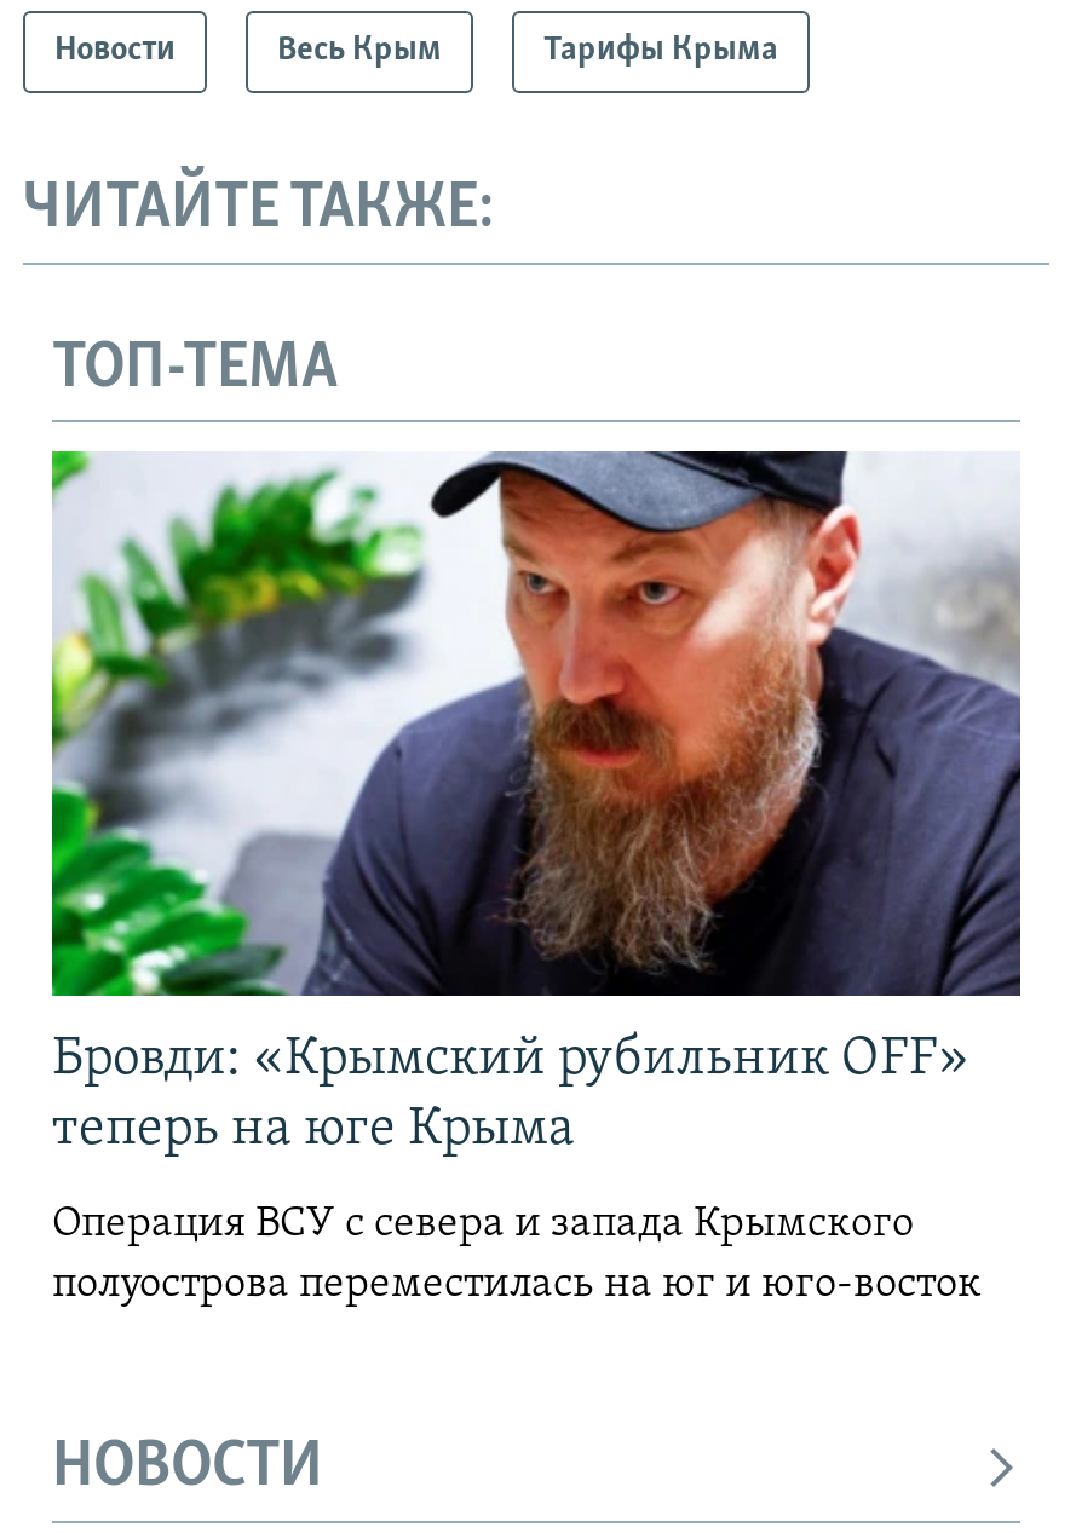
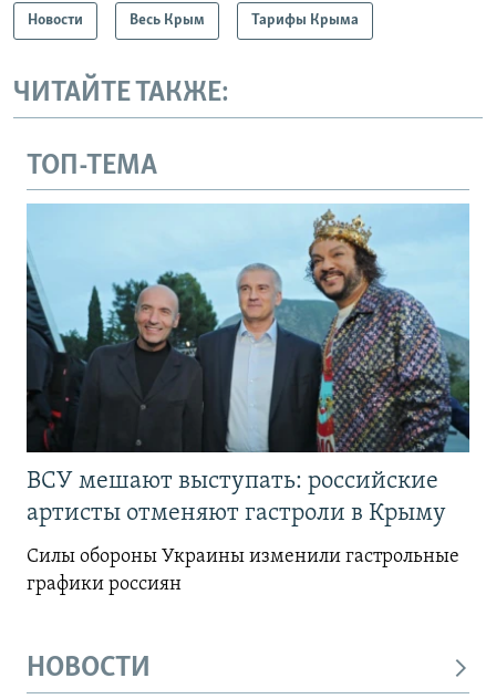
- [image]
- Бровди: «Крымский рубильник OFF»
- теперь на юге Крыма
+ [image]
+ ВСУ мешают выступать: российские
+ артисты отменяют гастроли в Крыму

- Операция ВСУ с севера и запада Крымского
- полуострова переместилась на юг и юго-восток
+ Силы обороны Украины изменили гастрольные
+ графики россиян
